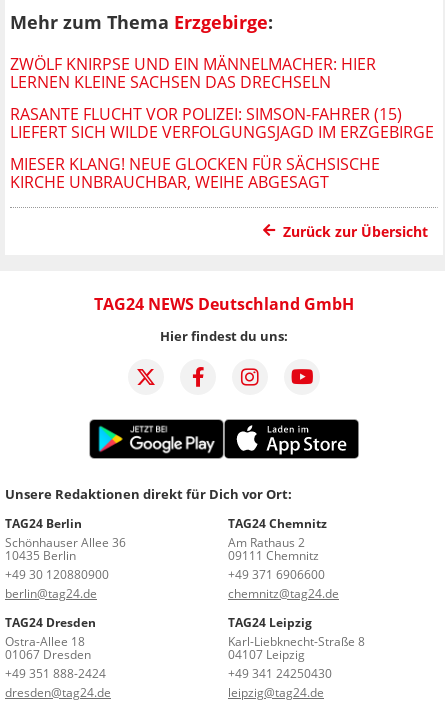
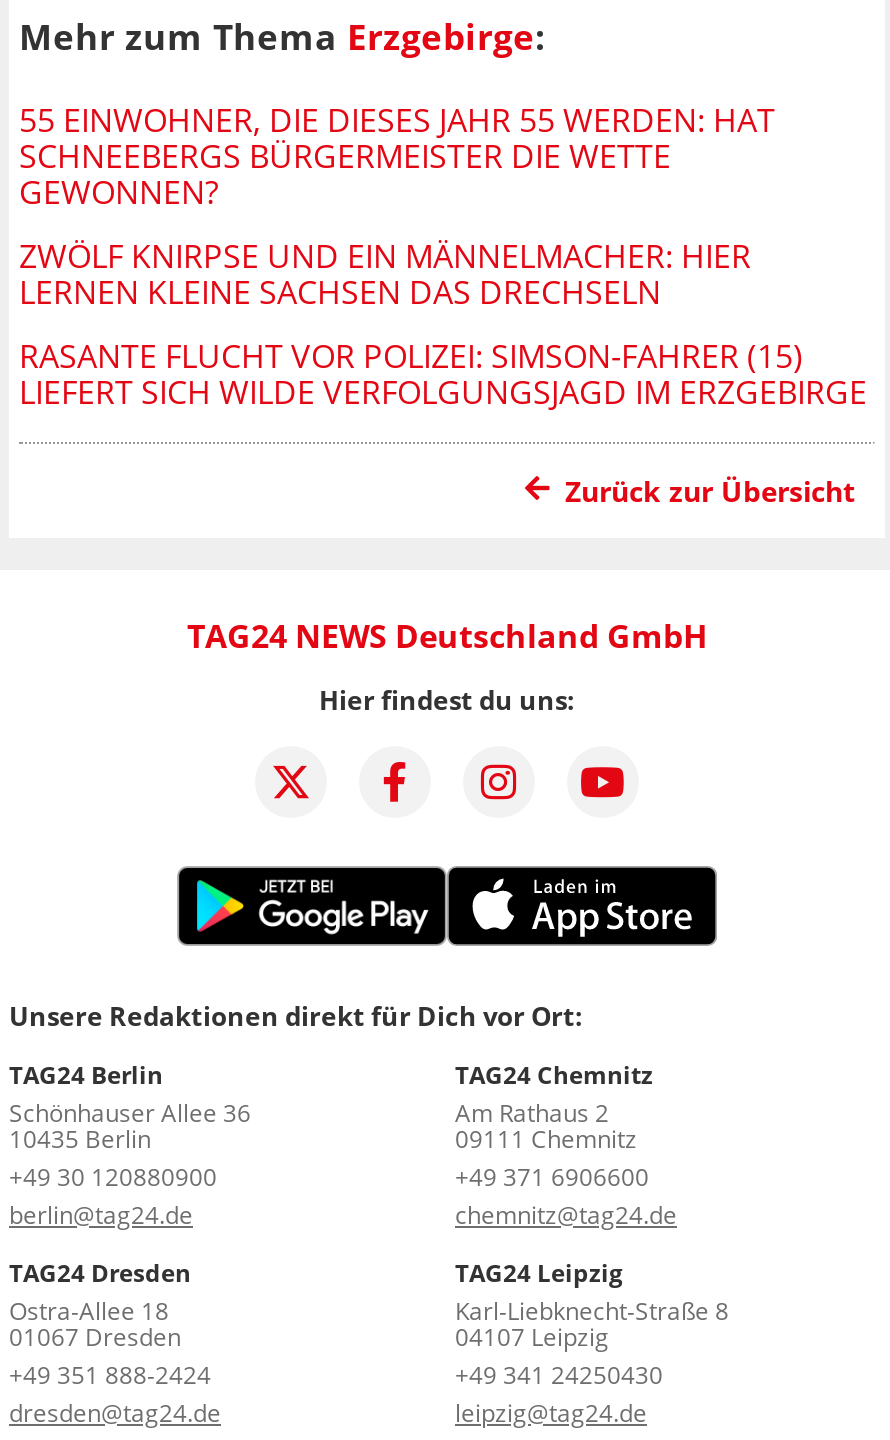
+ 55 EINWOHNER, DIE DIESES JAHR 55 WERDEN: HAT
+ SCHNEEBERGS BÜRGERMEISTER DIE WETTE
+ GEWONNEN?

moved down: ZWÖLF KNIRPSE UND EIN MÄNNELMACHER: HIER | LERNEN KLEINE SACHSEN DAS DRECHSELN | RASANTE FLUCHT VOR POLIZEI: SIMSON-FAHRER (15) | LIEFERT SICH WILDE VERFOLGUNGSJAGD IM ERZGEBIRGE

- MIESER KLANG! NEUE GLOCKEN FÜR SÄCHSISCHE
- KIRCHE UNBRAUCHBAR, WEIHE ABGESAGT
